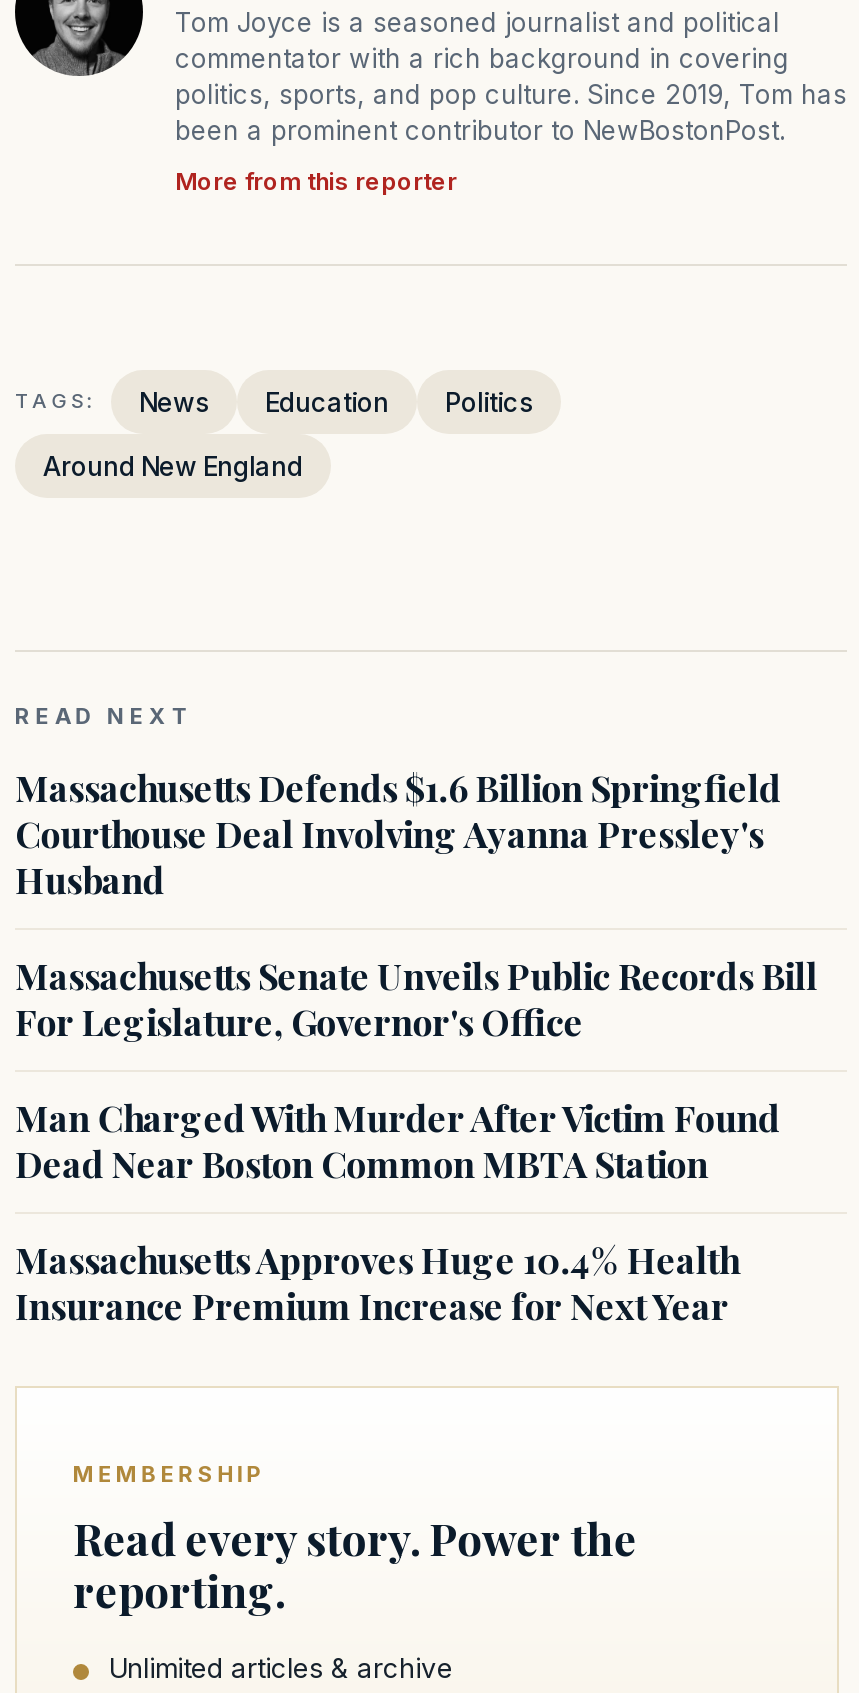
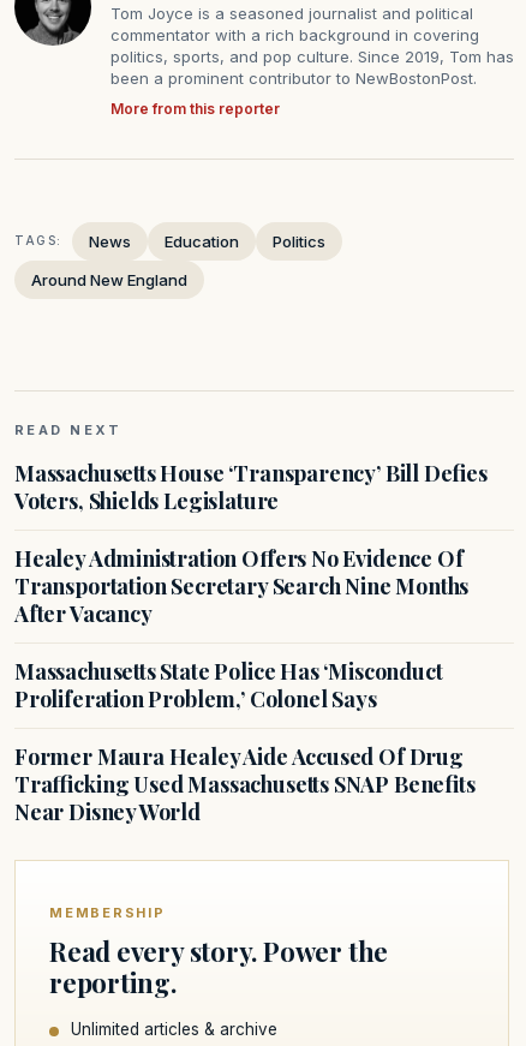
- Massachusetts Defends $1.6 Billion Springfield
- Courthouse Deal Involving Ayanna Pressley's
- Husband
+ Massachusetts House ‘Transparency’ Bill Defies
+ Voters, Shields Legislature

- Massachusetts Senate Unveils Public Records Bill
- For Legislature, Governor's Office
+ Healey Administration Offers No Evidence Of
+ Transportation Secretary Search Nine Months
+ After Vacancy

- Man Charged With Murder After Victim Found
- Dead Near Boston Common MBTA Station
+ Massachusetts State Police Has ‘Misconduct
+ Proliferation Problem,’ Colonel Says

- Massachusetts Approves Huge 10.4% Health
- Insurance Premium Increase for Next Year
+ Former Maura Healey Aide Accused Of Drug
+ Trafficking Used Massachusetts SNAP Benefits
+ Near Disney World
